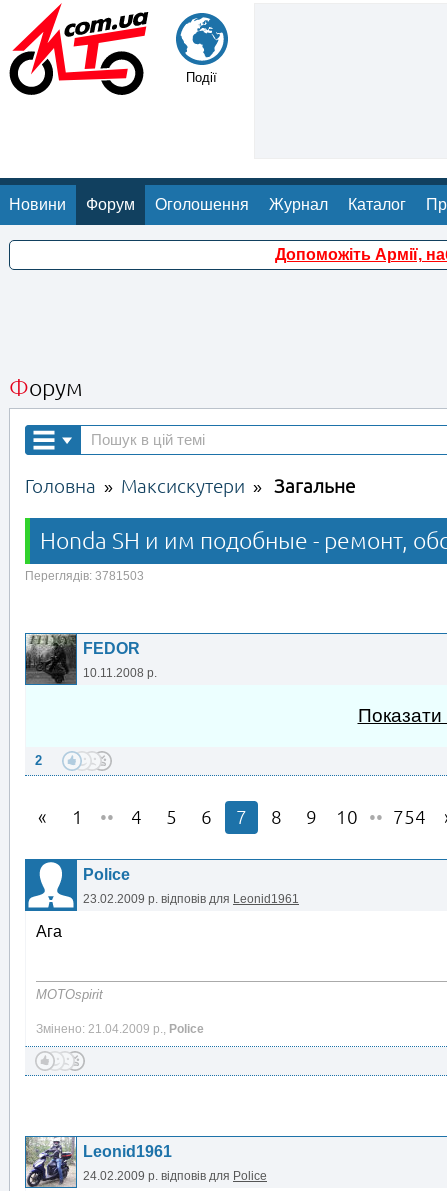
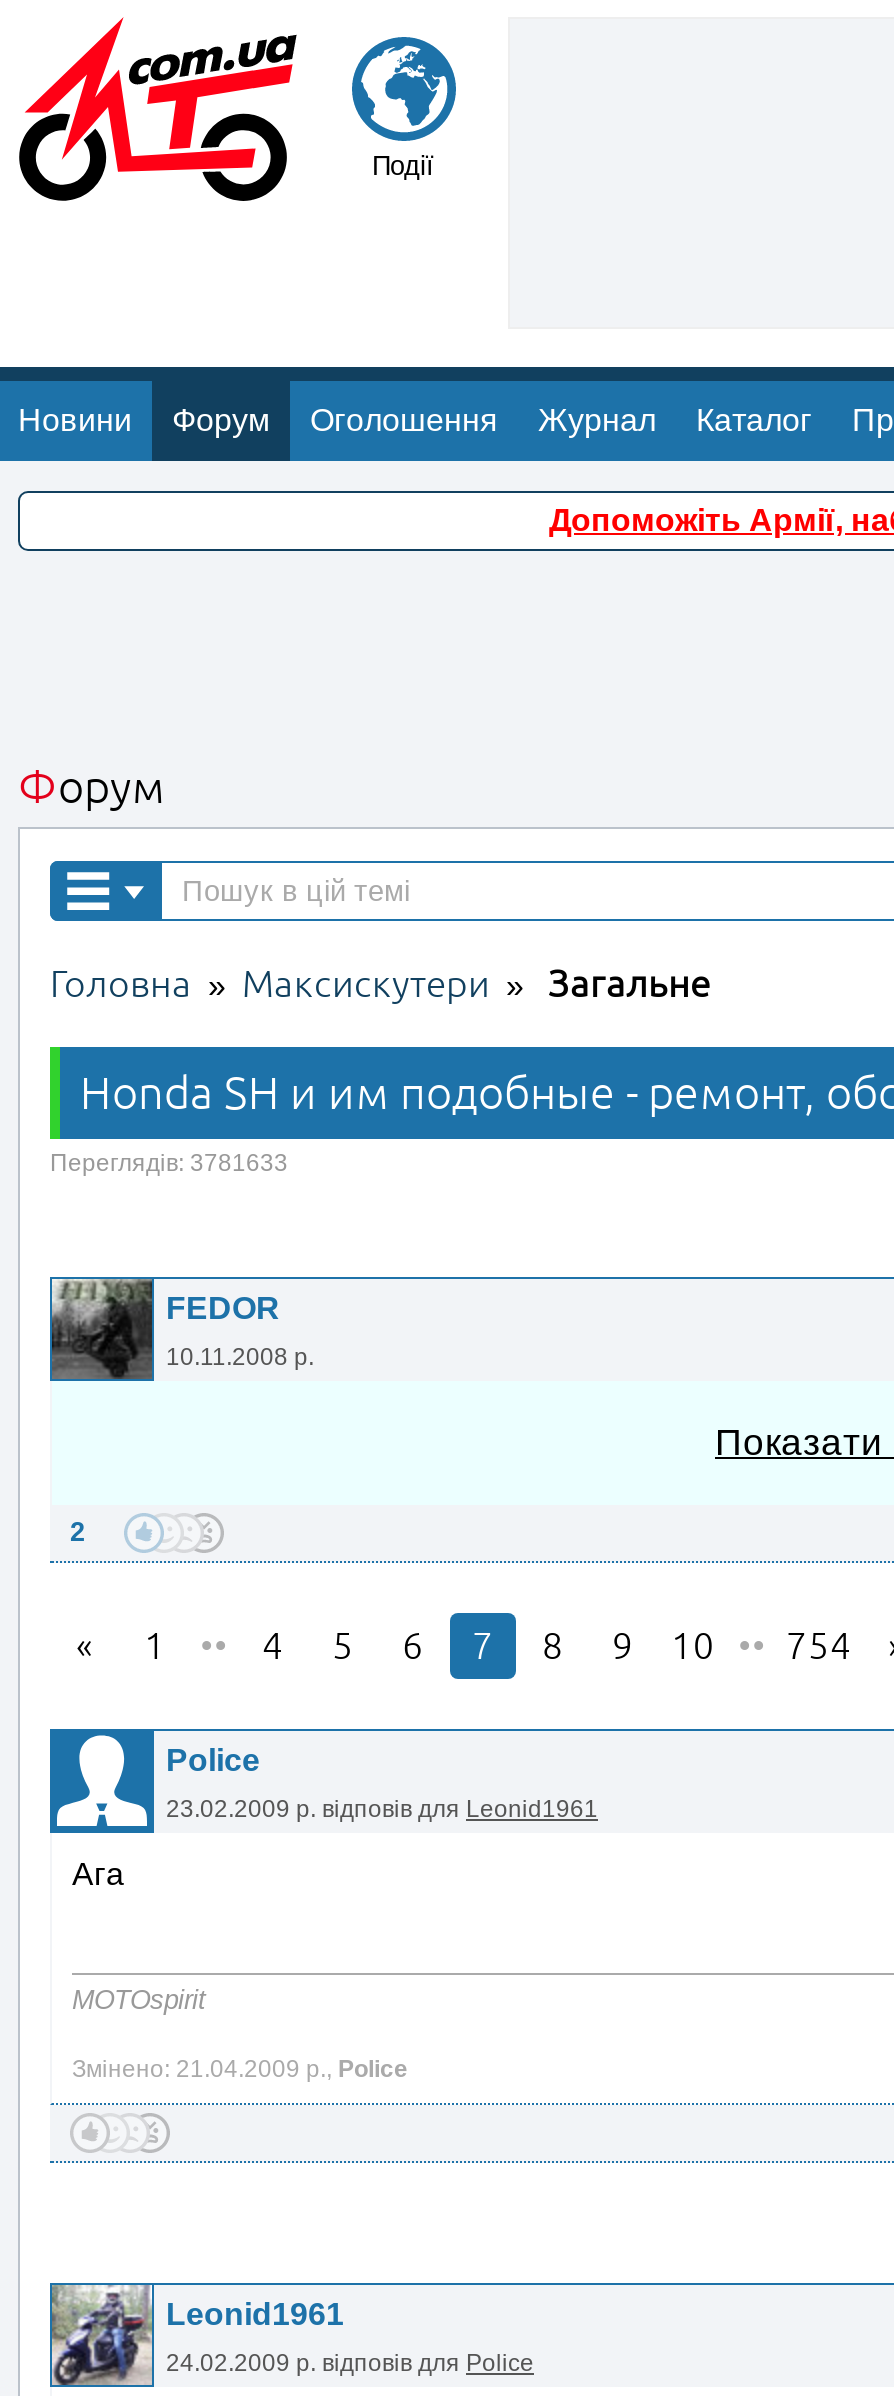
- Переглядів: 3781503
+ Переглядів: 3781633
